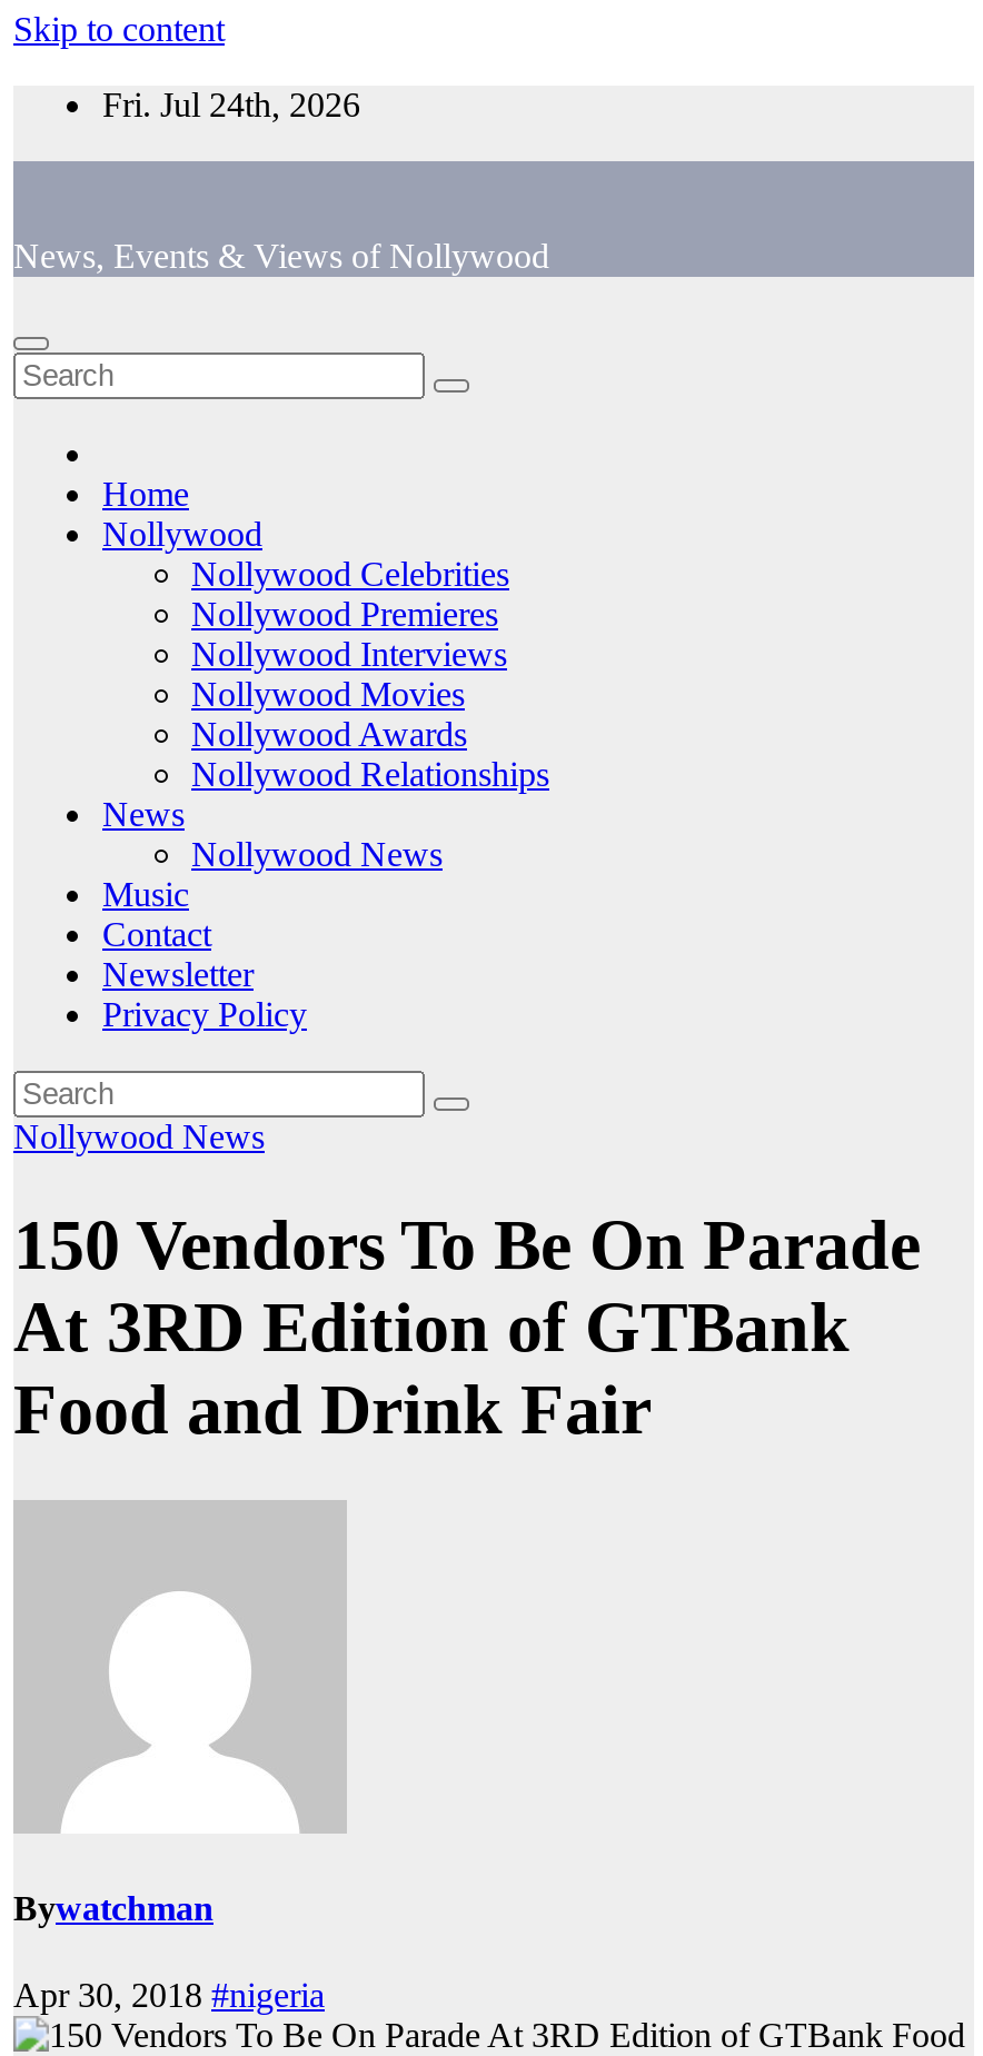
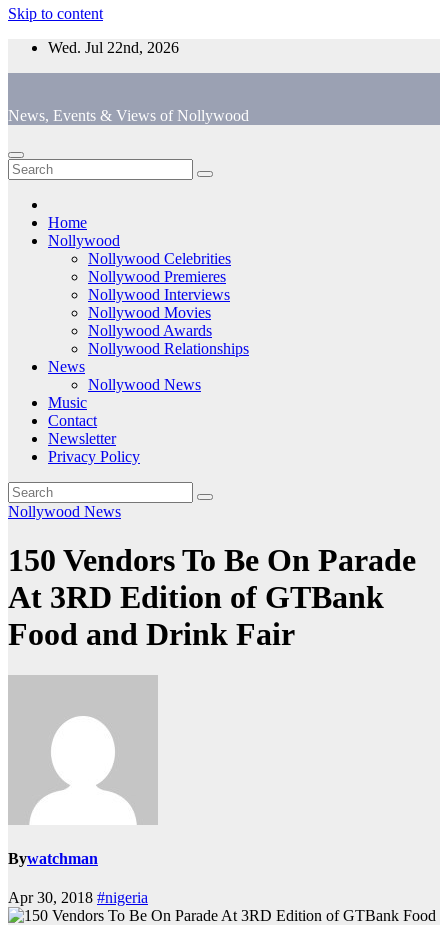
- Fri. Jul 24th, 2026
+ Wed. Jul 22nd, 2026
